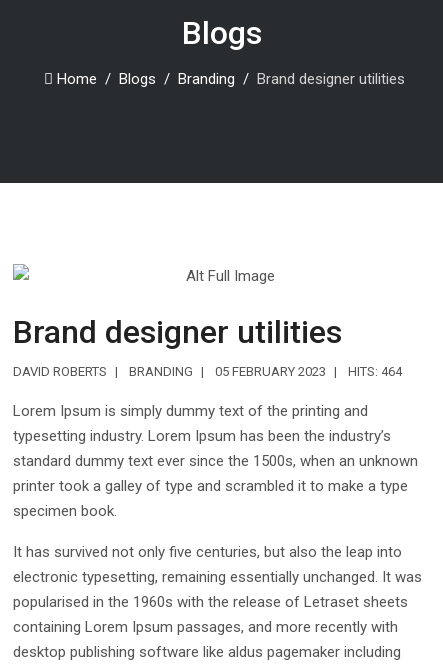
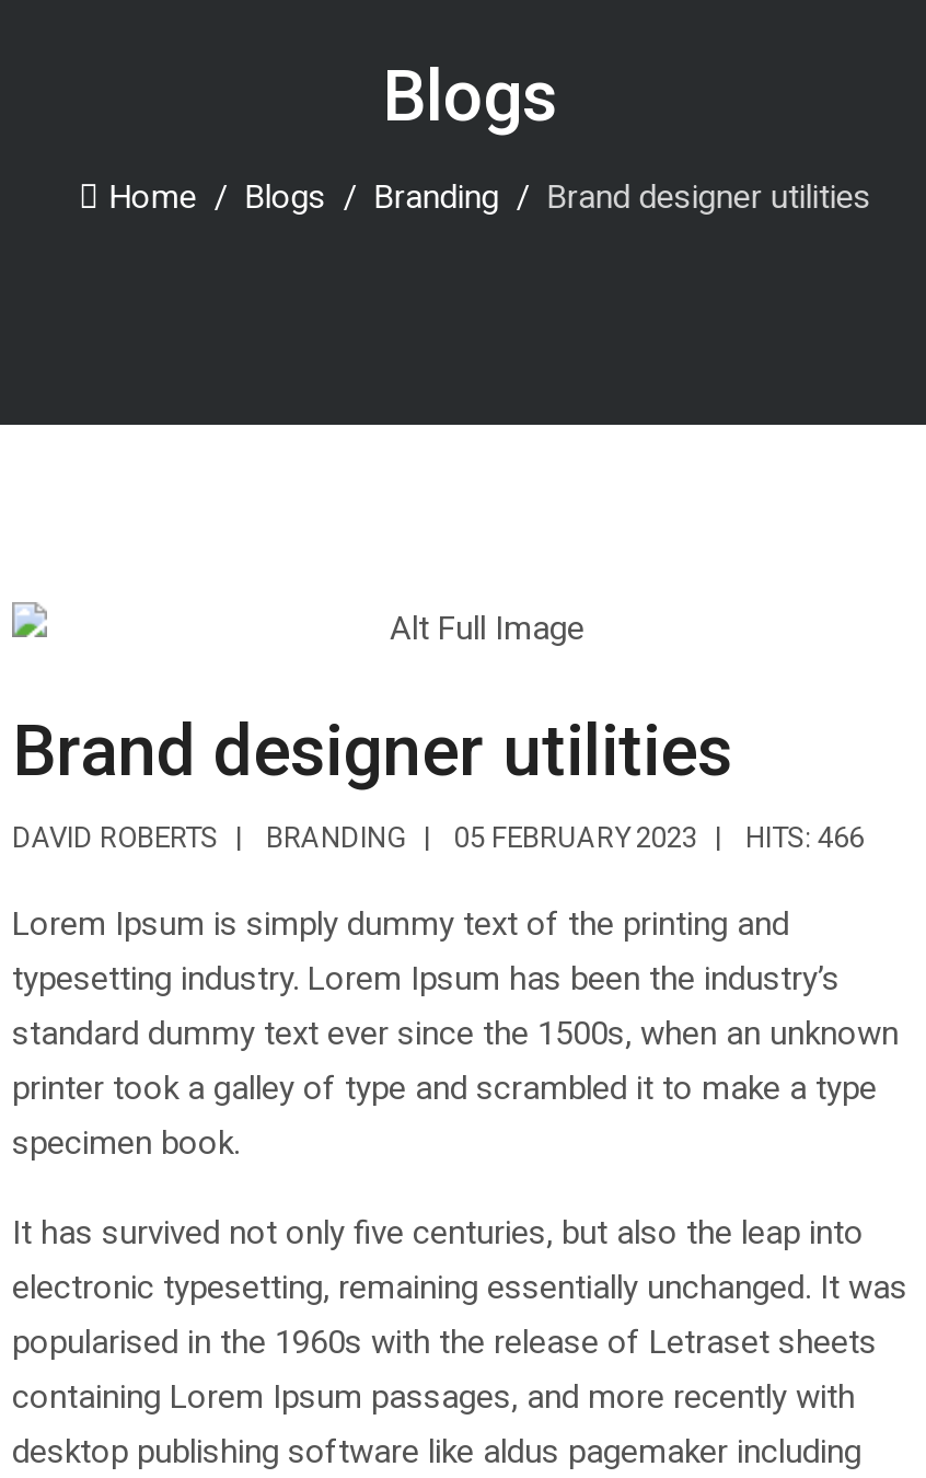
- DAVID ROBERTS BRANDING 05 FEBRUARY 2023 HITS: 464
+ DAVID ROBERTS BRANDING 05 FEBRUARY 2023 HITS: 466
